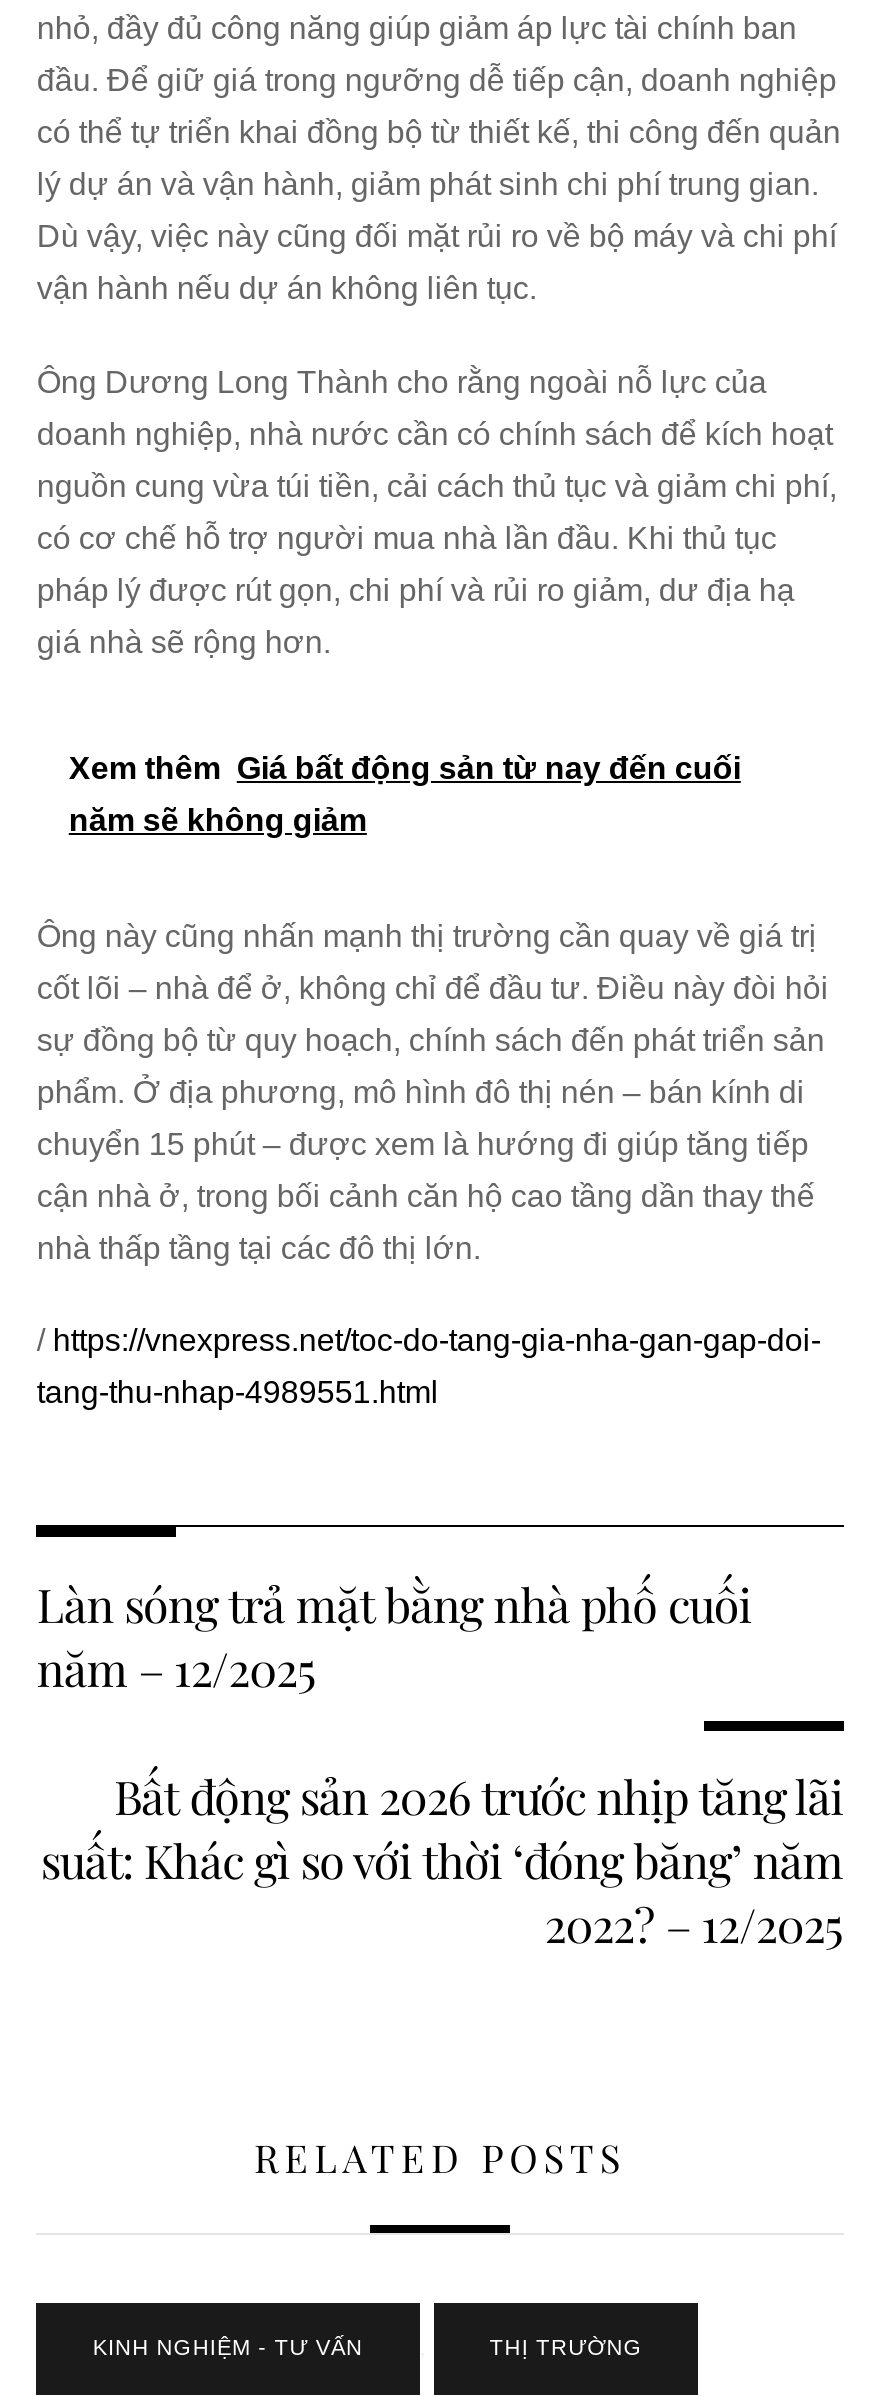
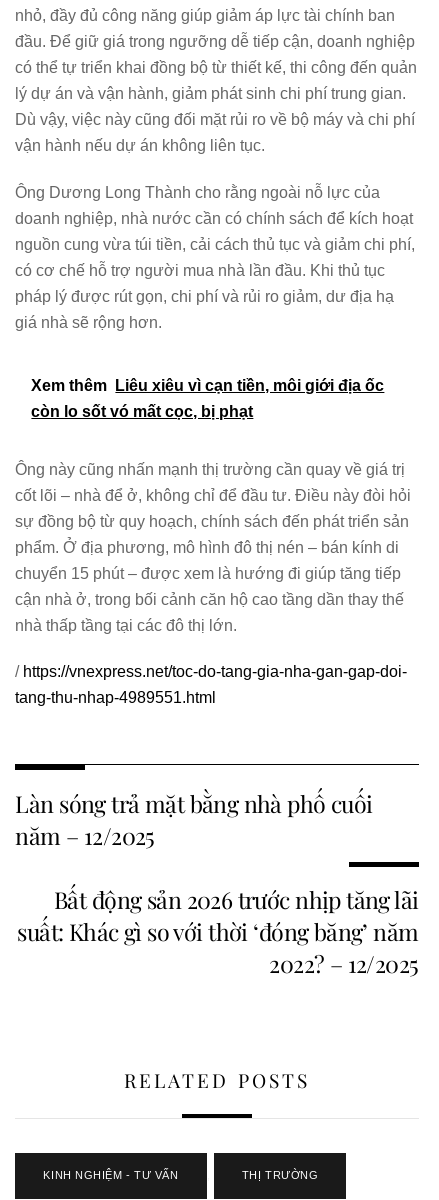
- Xem thêm Giá bất động sản từ nay đến cuối
+ Xem thêm Liêu xiêu vì cạn tiền, môi giới địa ốc

- năm sẽ không giảm
+ còn lo sốt vó mất cọc, bị phạt
